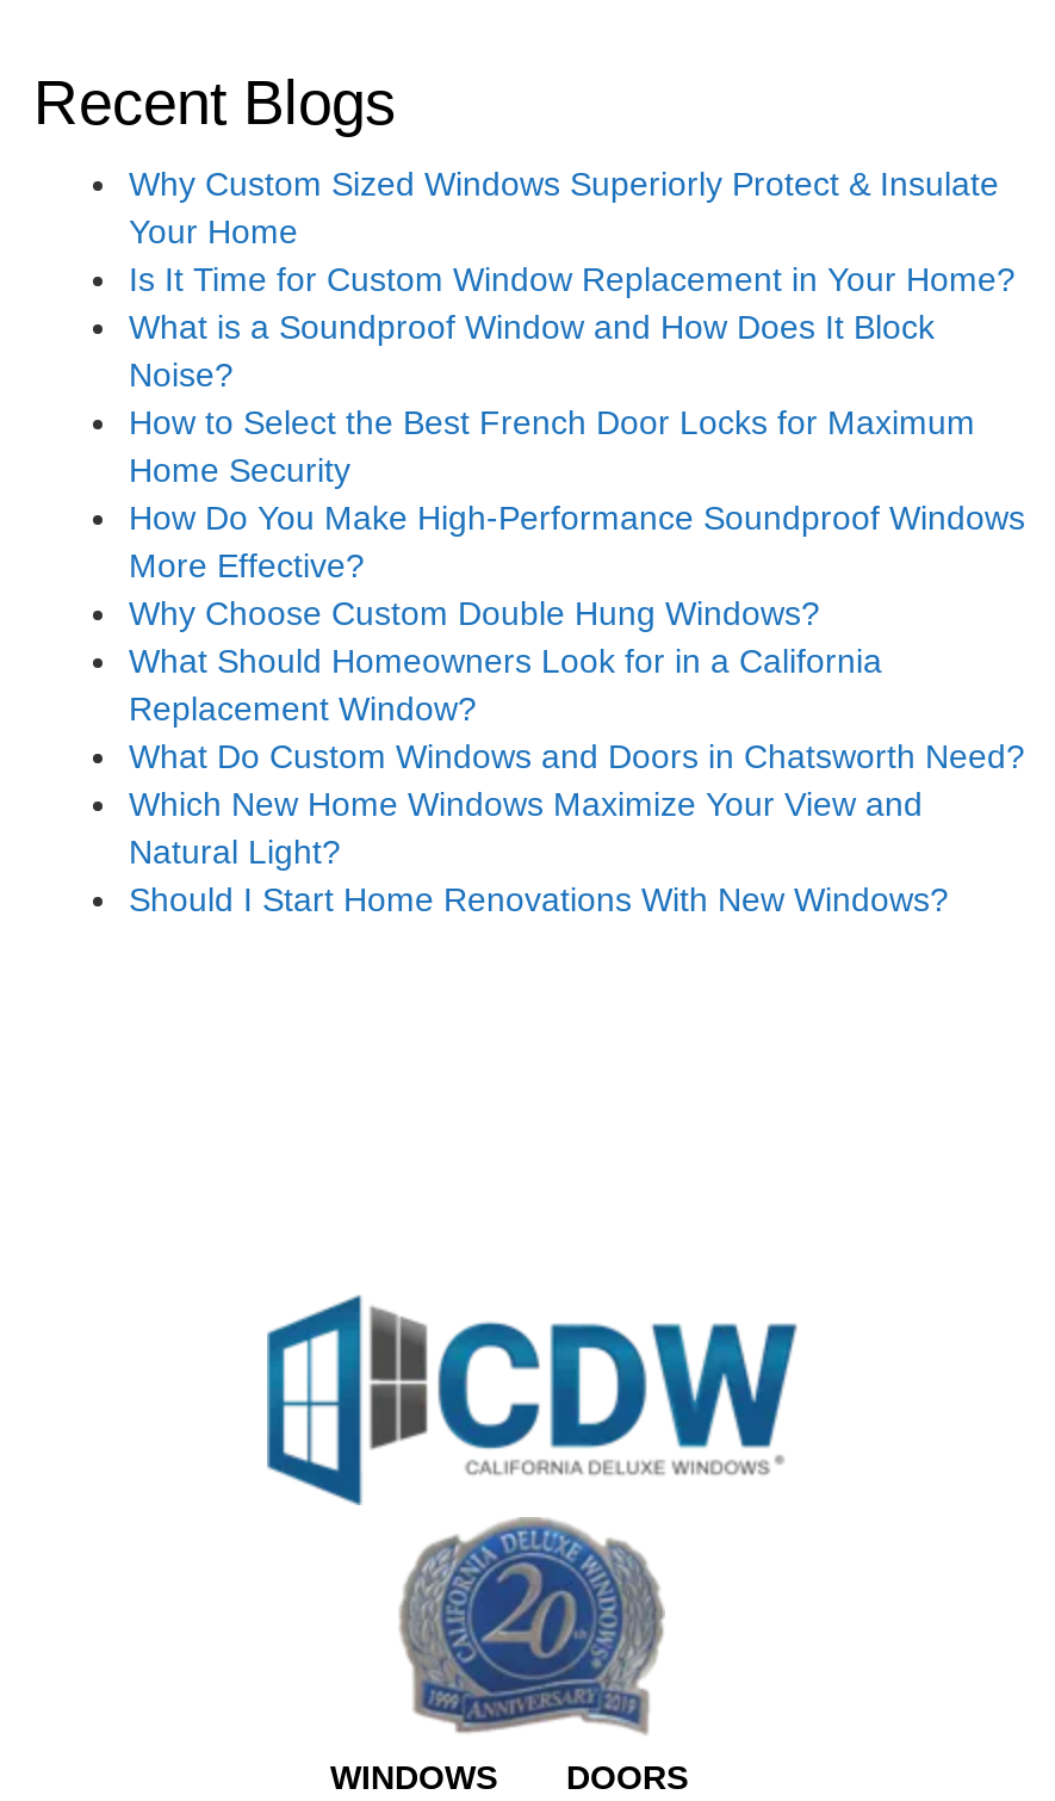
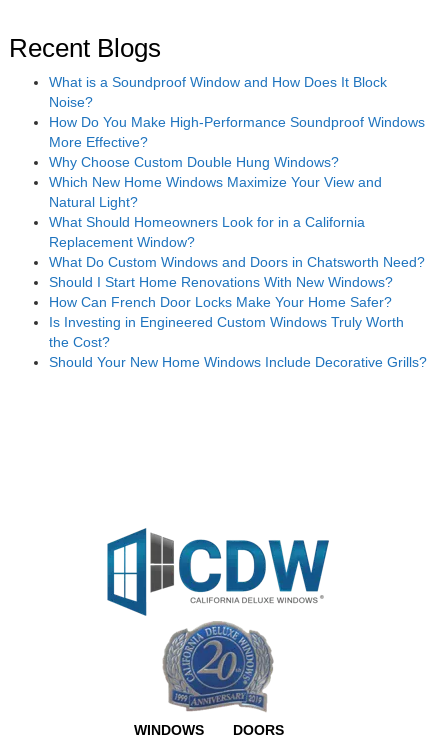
- Why Custom Sized Windows Superiorly Protect & Insulate
- Your Home
- Is It Time for Custom Window Replacement in Your Home?

moved up: What is a Soundproof Window and How Does It Block | Noise?

- How to Select the Best French Door Locks for Maximum
- Home Security

moved up: How Do You Make High-Performance Soundproof Windows | More Effective? | Why Choose Custom Double Hung Windows?

moved up: What Should Homeowners Look for in a California | Replacement Window? | What Do Custom Windows and Doors in Chatsworth Need?

moved up: Which New Home Windows Maximize Your View and | Natural Light?

moved up: Should I Start Home Renovations With New Windows?

+ How Can French Door Locks Make Your Home Safer?
+ Is Investing in Engineered Custom Windows Truly Worth
+ the Cost?
+ Should Your New Home Windows Include Decorative Grills?
